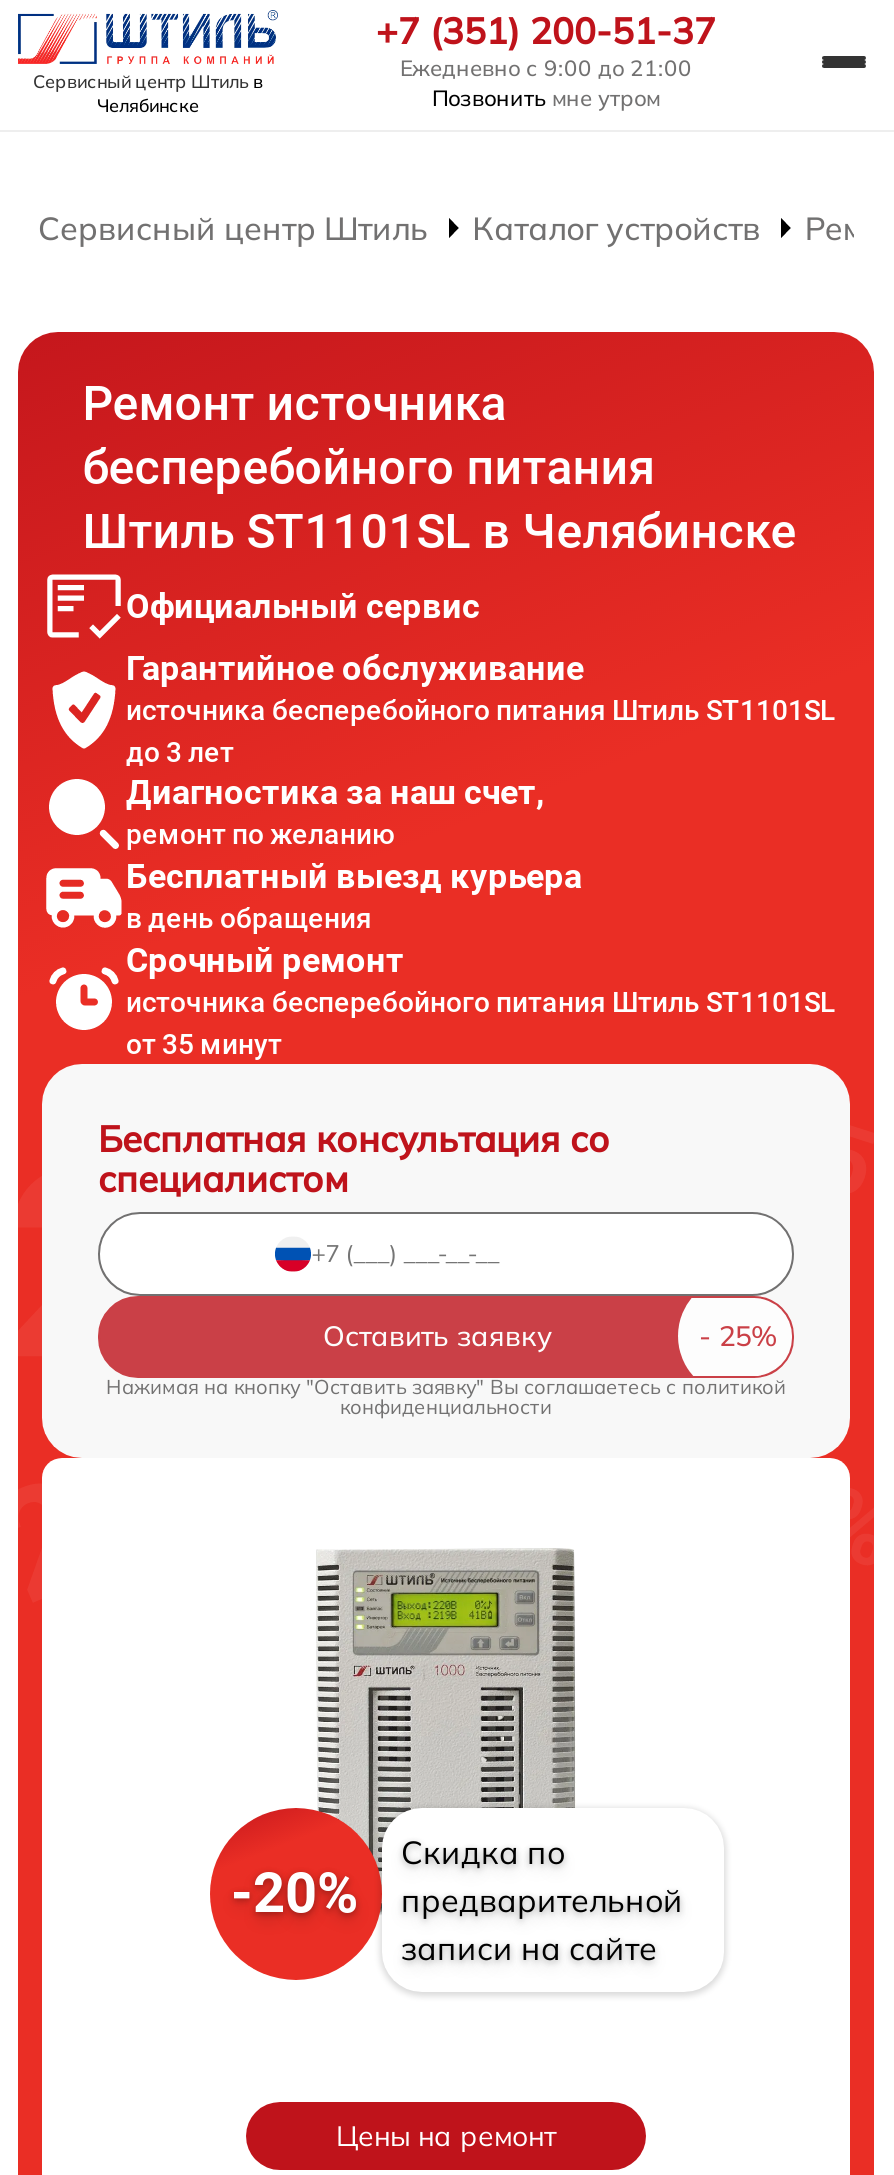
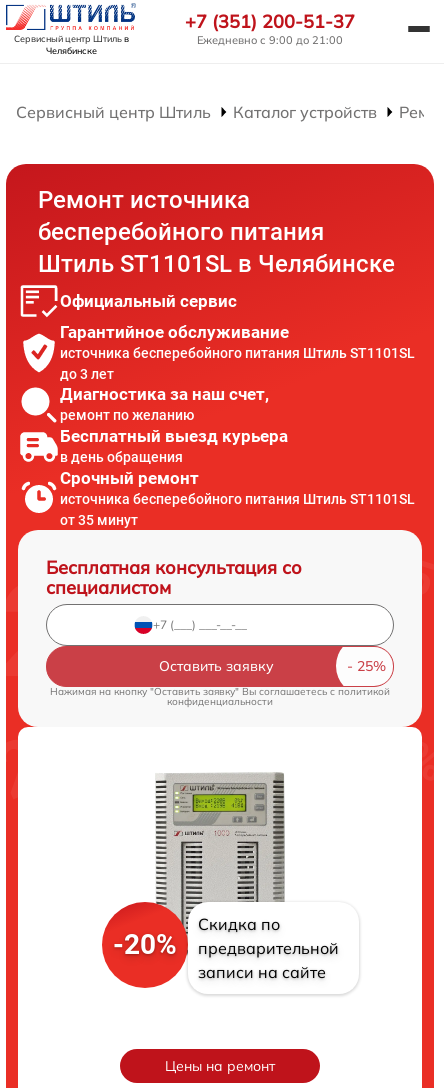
- Позвонить мне утром
